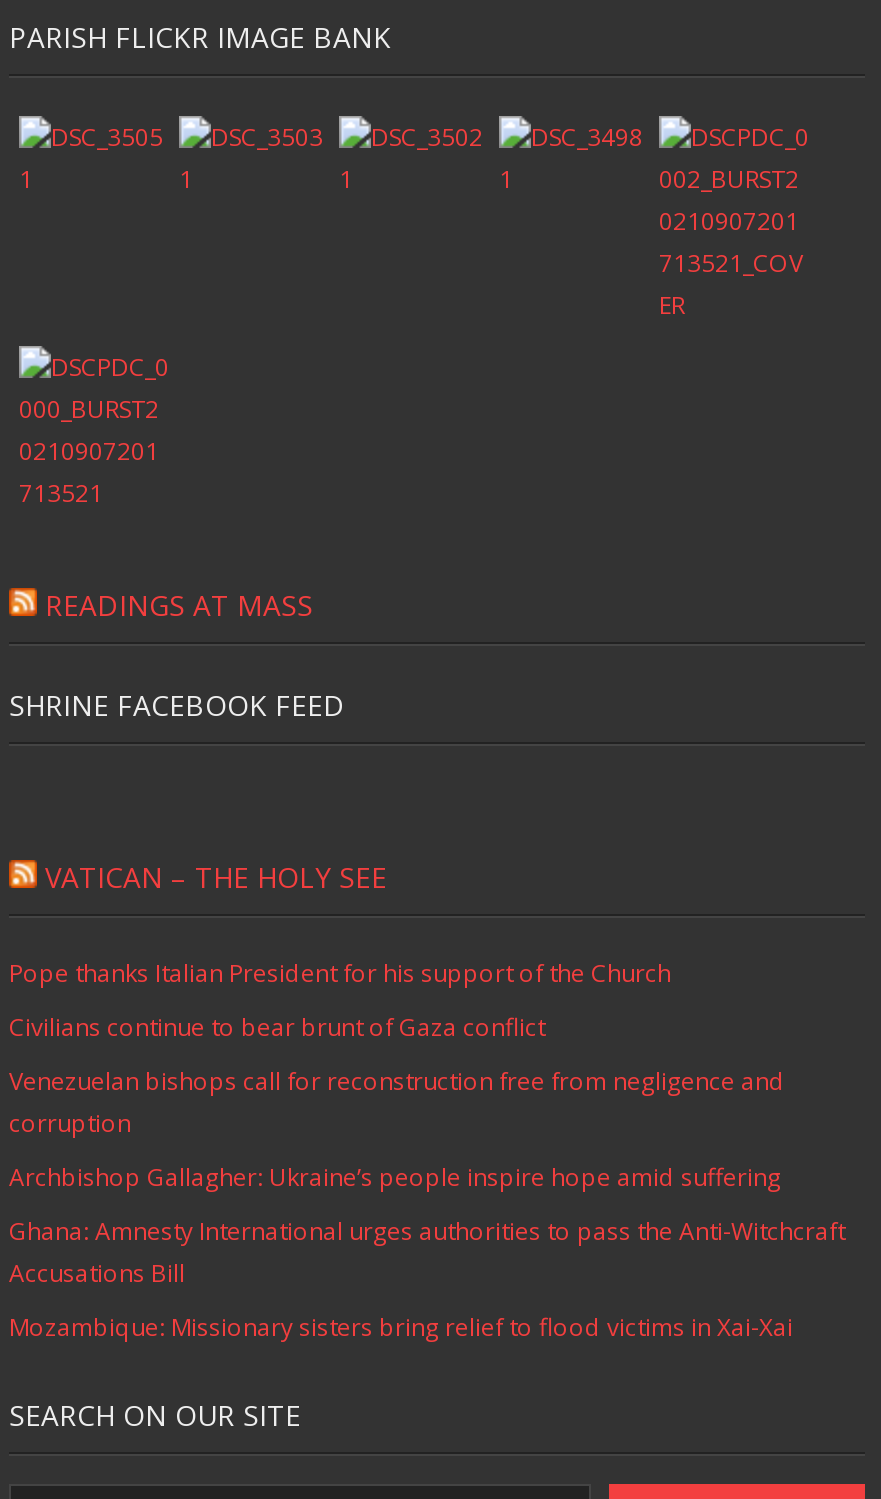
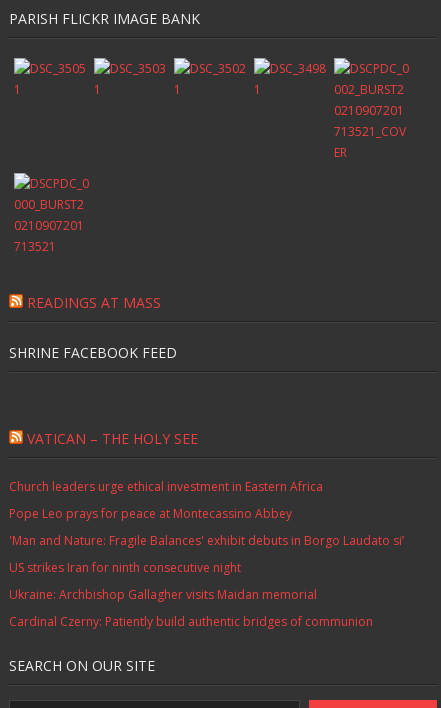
- Pope thanks Italian President for his support of the Church
+ Church leaders urge ethical investment in Eastern Africa

- Civilians continue to bear brunt of Gaza conflict
+ Pope Leo prays for peace at Montecassino Abbey

- Venezuelan bishops call for reconstruction free from negligence and
- corruption
+ 'Man and Nature: Fragile Balances' exhibit debuts in Borgo Laudato si’

- Archbishop Gallagher: Ukraine’s people inspire hope amid suffering
+ US strikes Iran for ninth consecutive night

- Ghana: Amnesty International urges authorities to pass the Anti-Witchcraft
- Accusations Bill
+ Ukraine: Archbishop Gallagher visits Maidan memorial

- Mozambique: Missionary sisters bring relief to flood victims in Xai-Xai
+ Cardinal Czerny: Patiently build authentic bridges of communion
